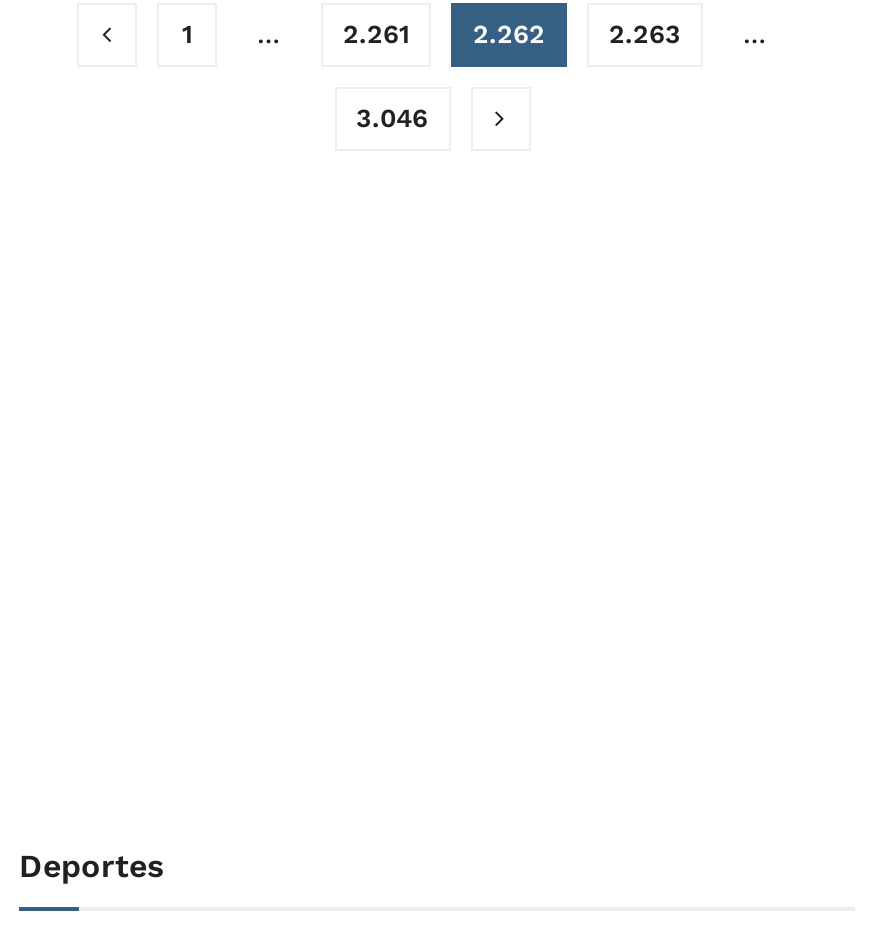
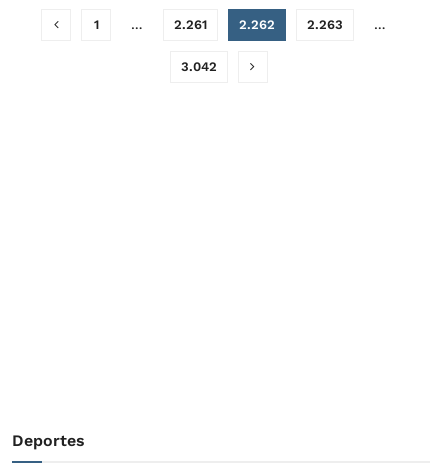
- 3.046
+ 3.042
